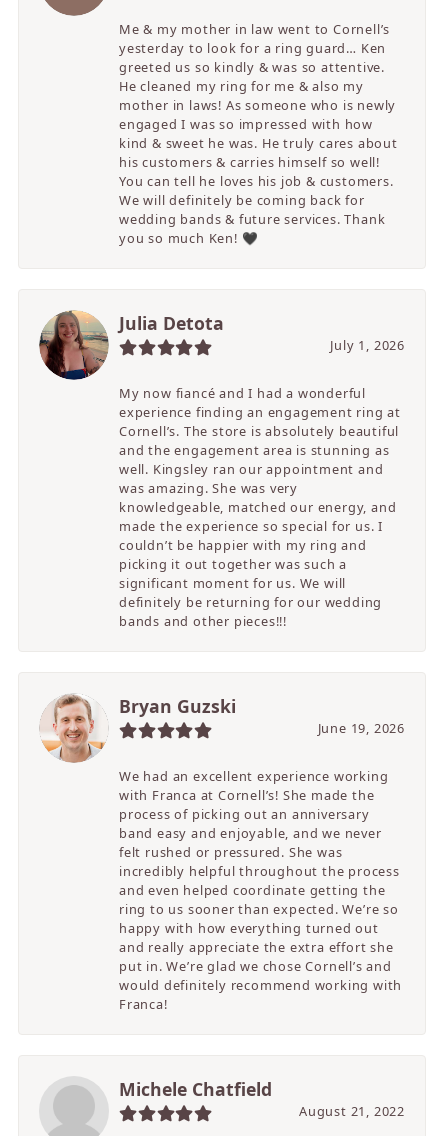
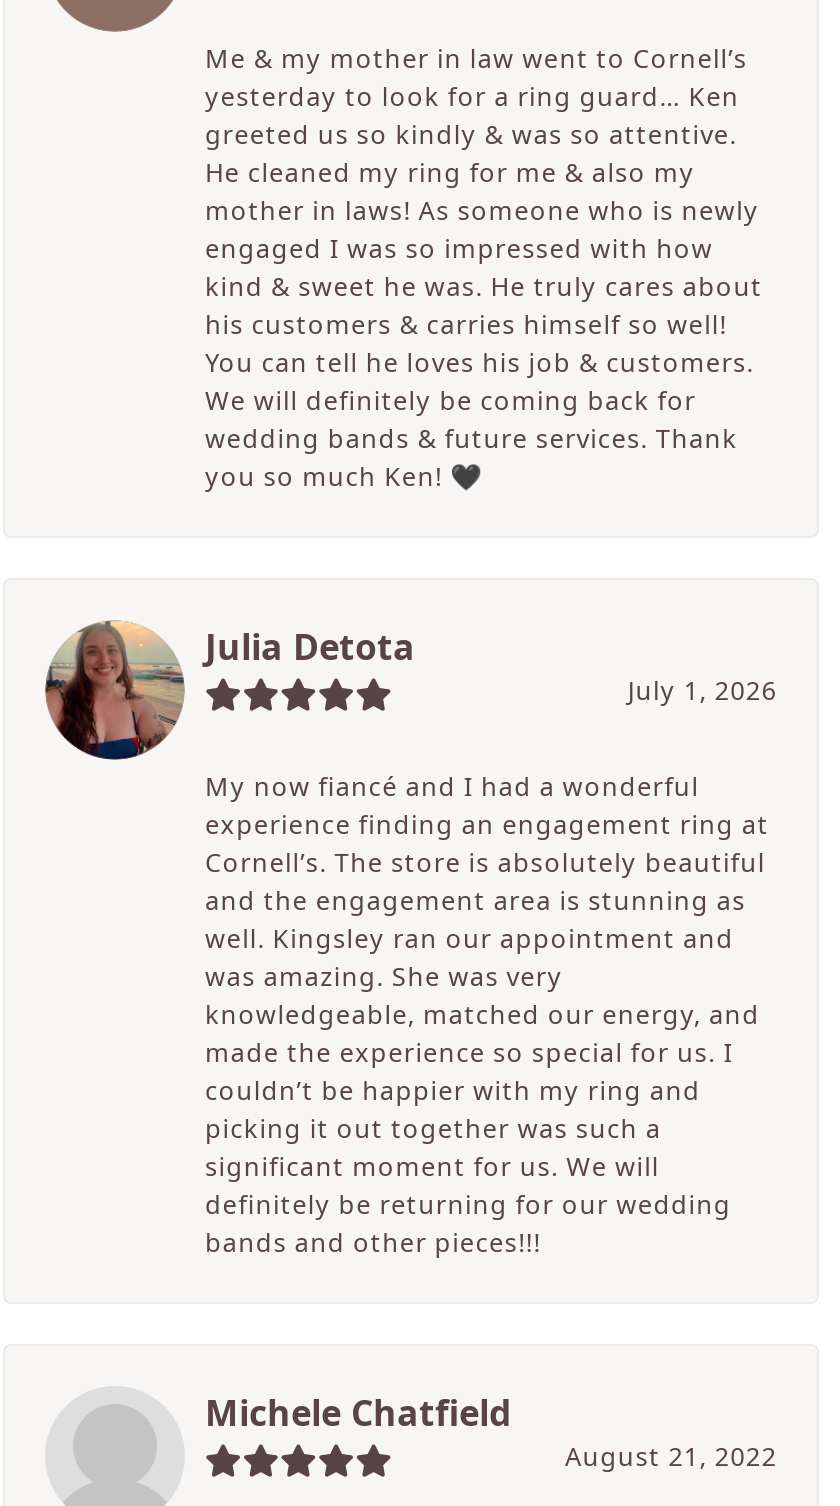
- [image]
- Bryan Guzski
- June 19, 2026
- We had an excellent experience working
- with Franca at Cornell’s! She made the
- process of picking out an anniversary
- band easy and enjoyable, and we never
- felt rushed or pressured. She was
- incredibly helpful throughout the process
- and even helped coordinate getting the
- ring to us sooner than expected. We’re so
- happy with how everything turned out
- and really appreciate the extra effort she
- put in. We’re glad we chose Cornell’s and
- would definitely recommend working with
- Franca!
